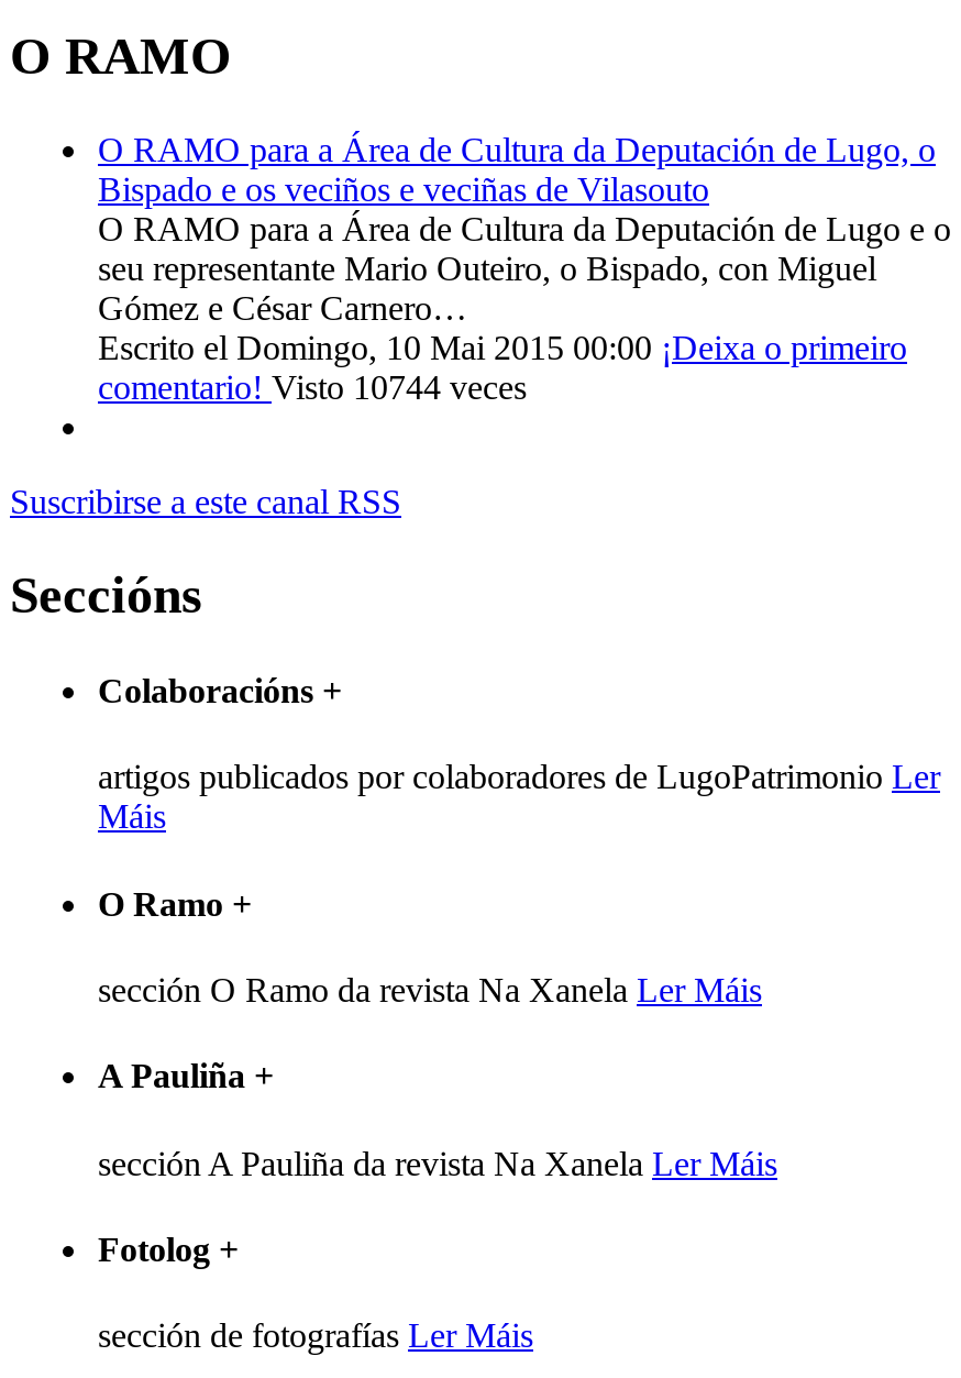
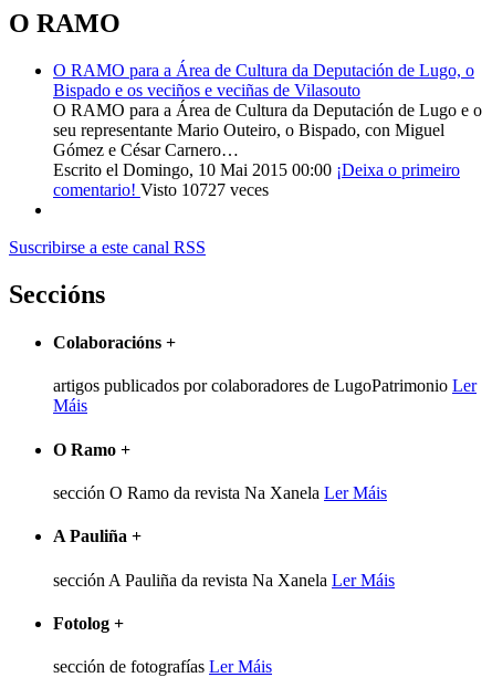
- comentario! Visto 10744 veces
+ comentario! Visto 10727 veces
